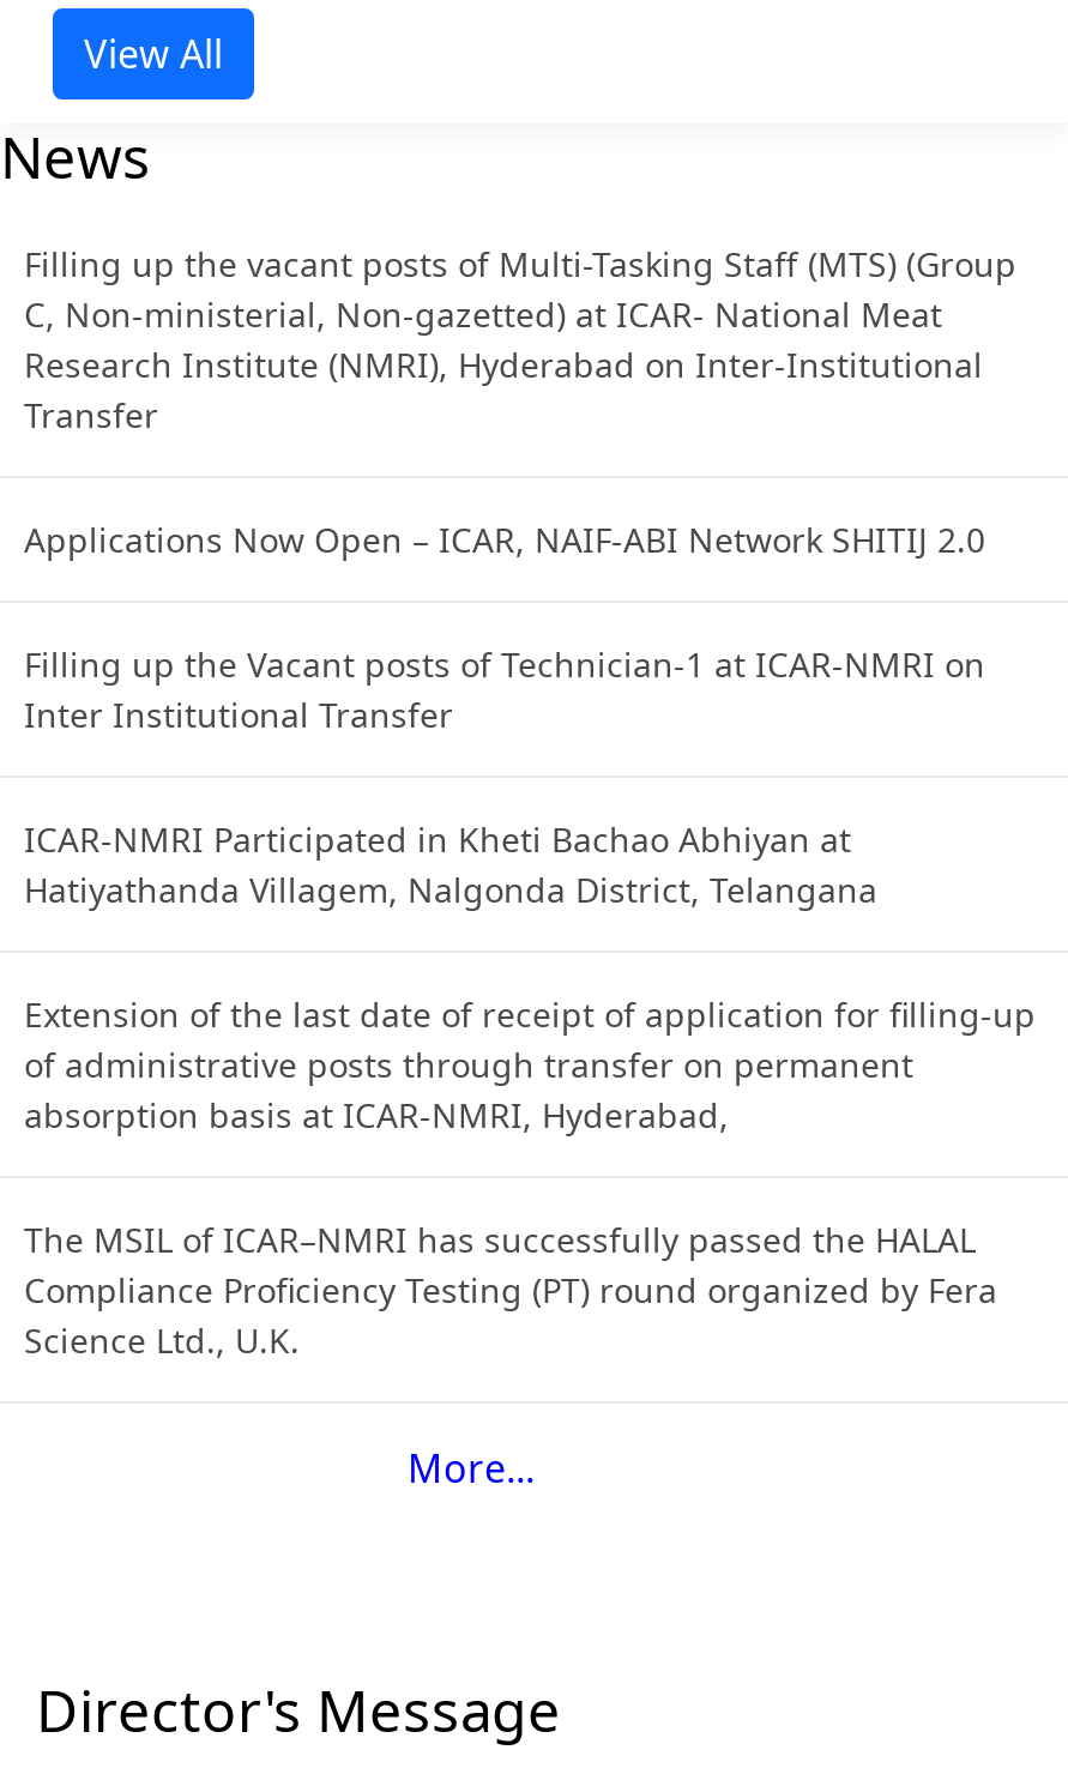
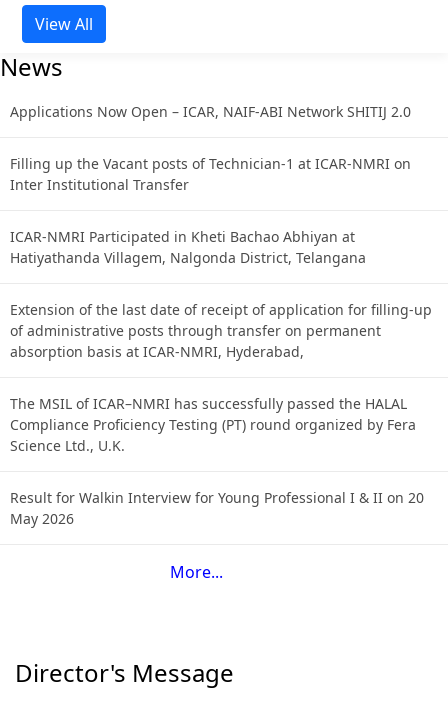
- Filling up the vacant posts of Multi-Tasking Staff (MTS) (Group
- C, Non-ministerial, Non-gazetted) at ICAR- National Meat
- Research Institute (NMRI), Hyderabad on Inter-Institutional
- Transfer

moved up: Applications Now Open – ICAR, NAIF-ABI Network SHITIJ 2.0 | Filling up the Vacant posts of Technician-1 at ICAR-NMRI on | Inter Institutional Transfer | ... | Compliance Proficiency Testing (PT) round organized by Fera | Science Ltd., U.K.

+ Result for Walkin Interview for Young Professional I & II on 20
+ May 2026
